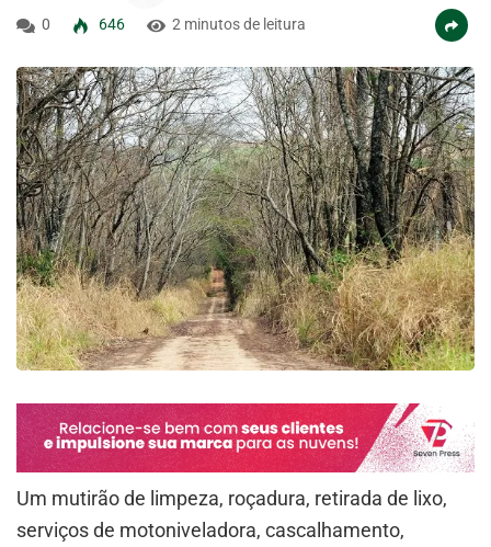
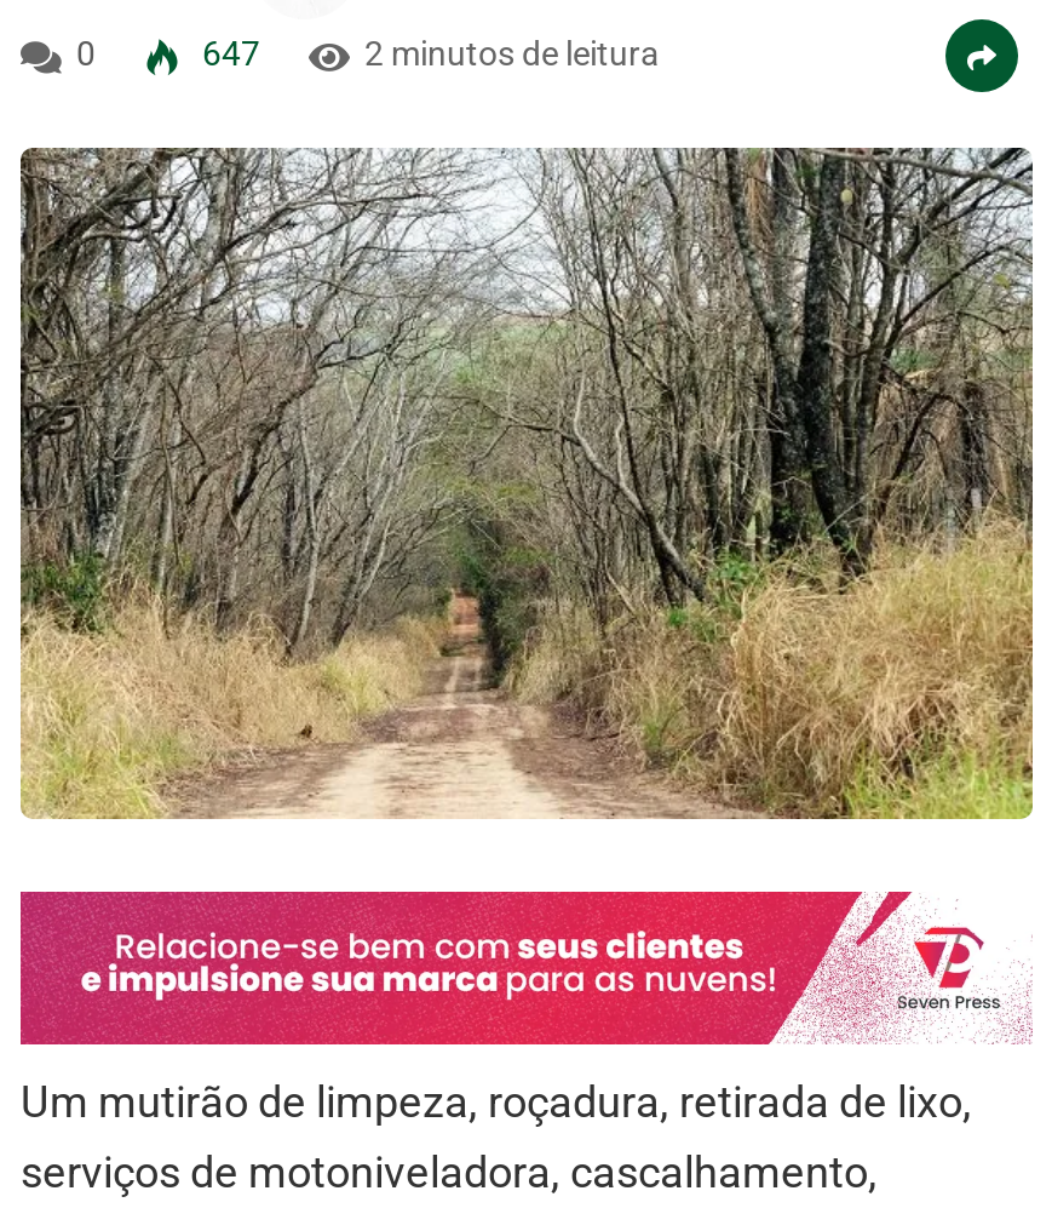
- 646
+ 647
